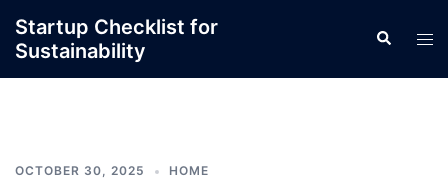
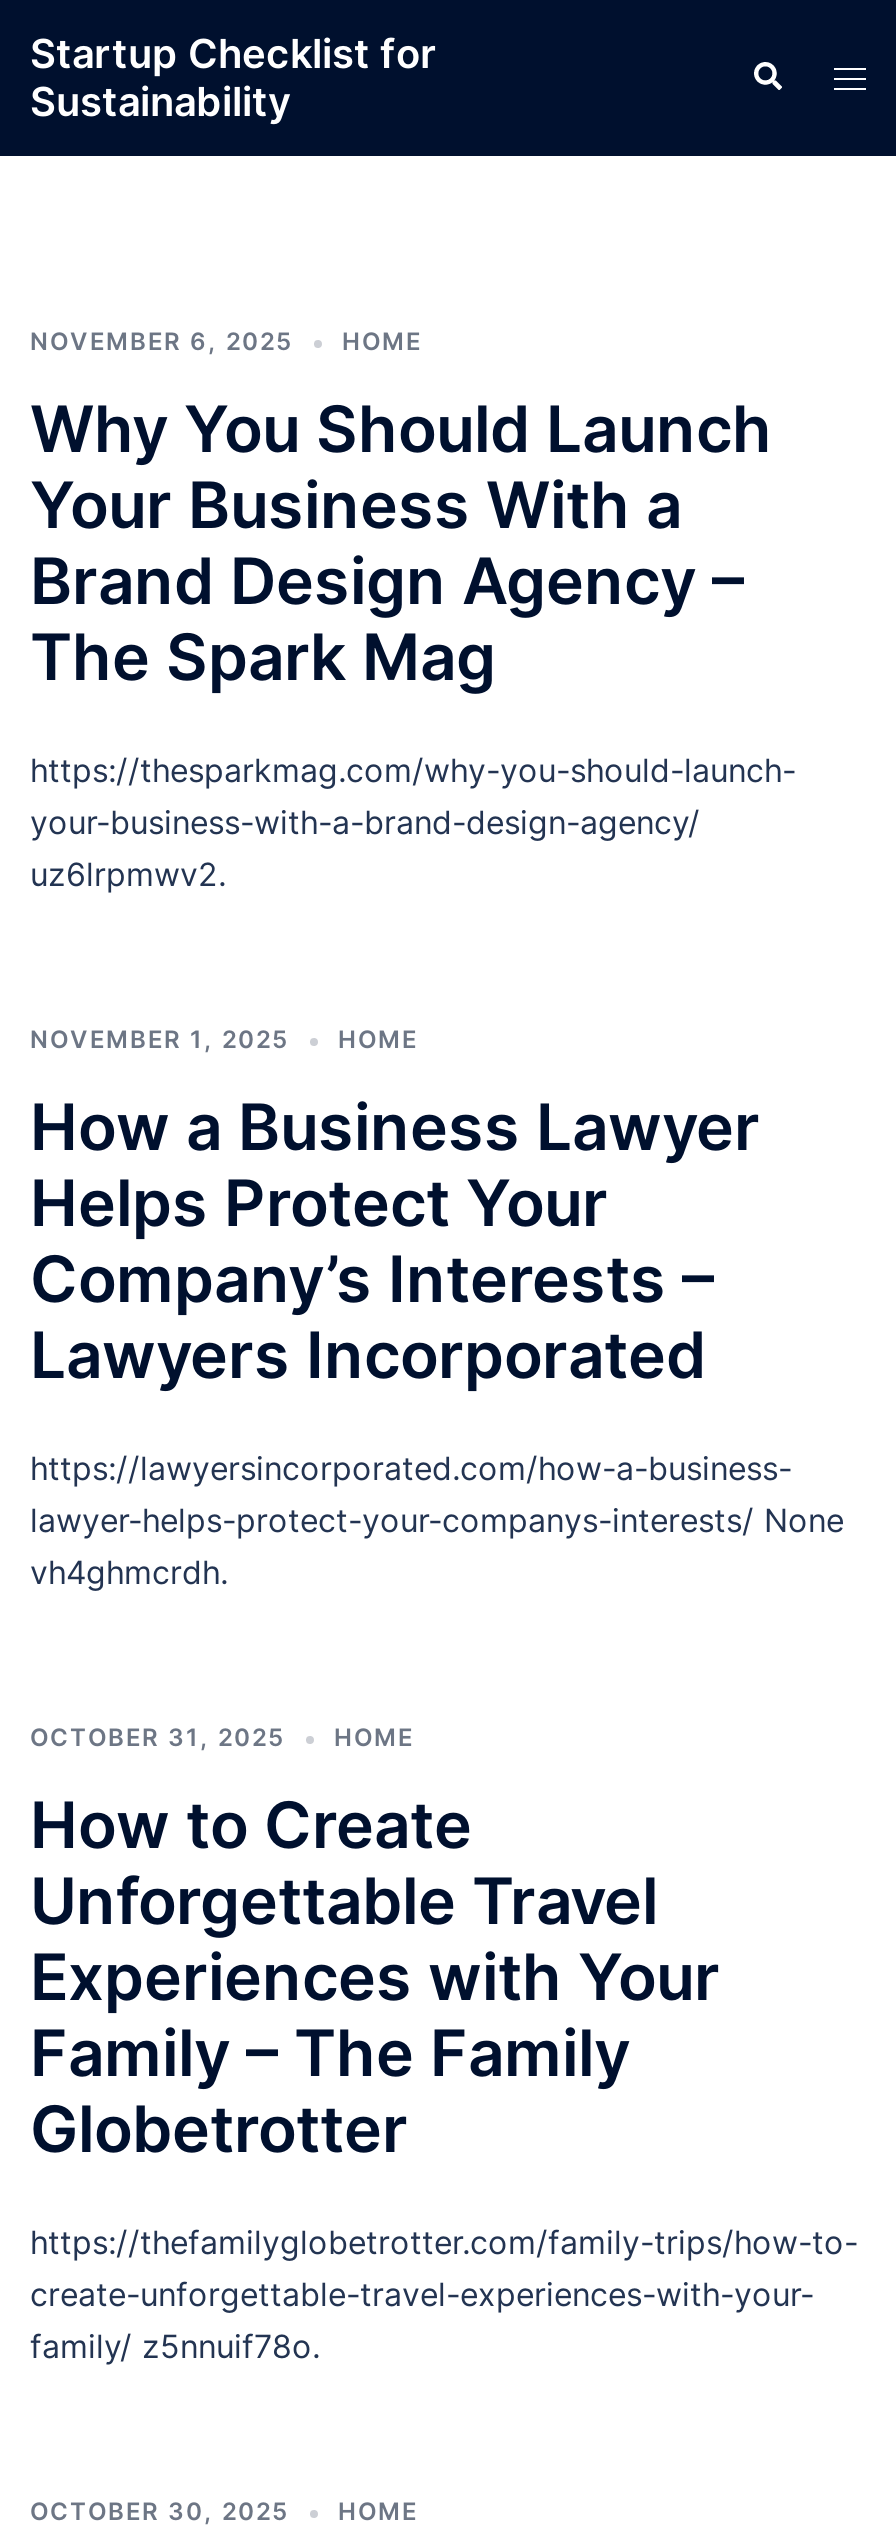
+ NOVEMBER 6, 2025
+ HOME
+ Why You Should Launch
+ Your Business With a
+ Brand Design Agency –
+ The Spark Mag
+ https://thesparkmag.com/why-you-should-launch-
+ your-business-with-a-brand-design-agency/
+ uz6lrpmwv2.

+ NOVEMBER 1, 2025
+ HOME
+ How a Business Lawyer
+ Helps Protect Your
+ Company’s Interests –
+ Lawyers Incorporated
+ https://lawyersincorporated.com/how-a-business-
+ lawyer-helps-protect-your-companys-interests/ None
+ vh4ghmcrdh.

+ OCTOBER 31, 2025
+ HOME
+ How to Create
+ Unforgettable Travel
+ Experiences with Your
+ Family – The Family
+ Globetrotter
+ https://thefamilyglobetrotter.com/family-trips/how-to-
+ create-unforgettable-travel-experiences-with-your-
+ family/ z5nnuif78o.
